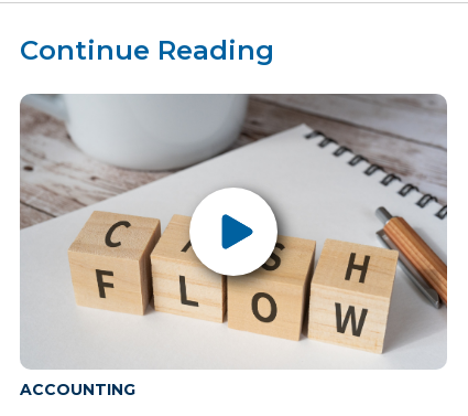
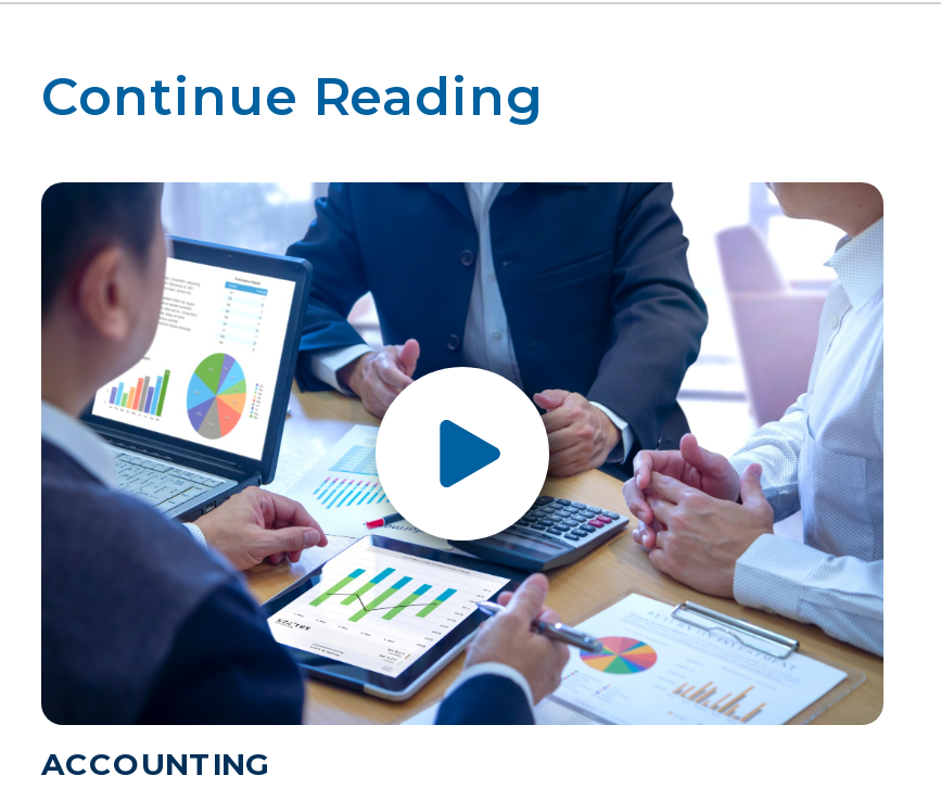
- [image]
+ [image]
